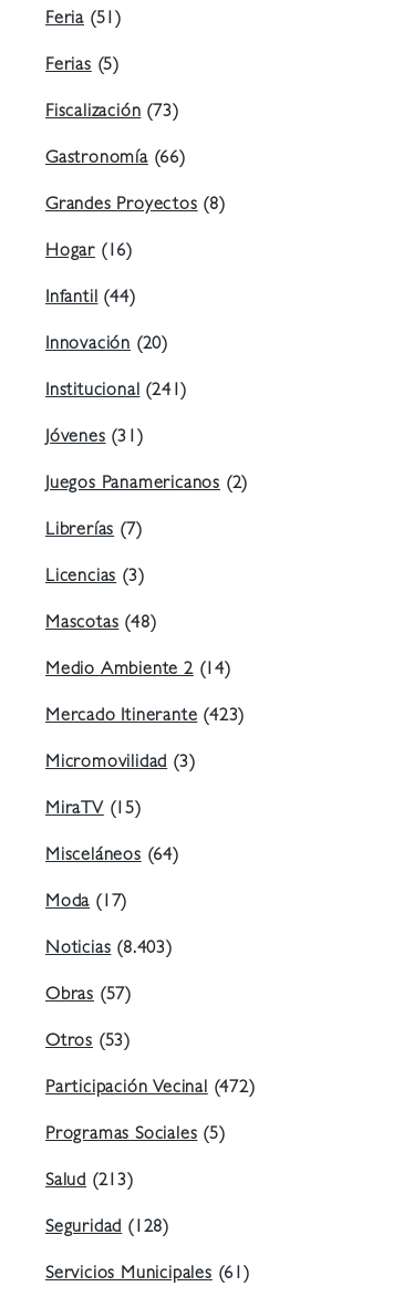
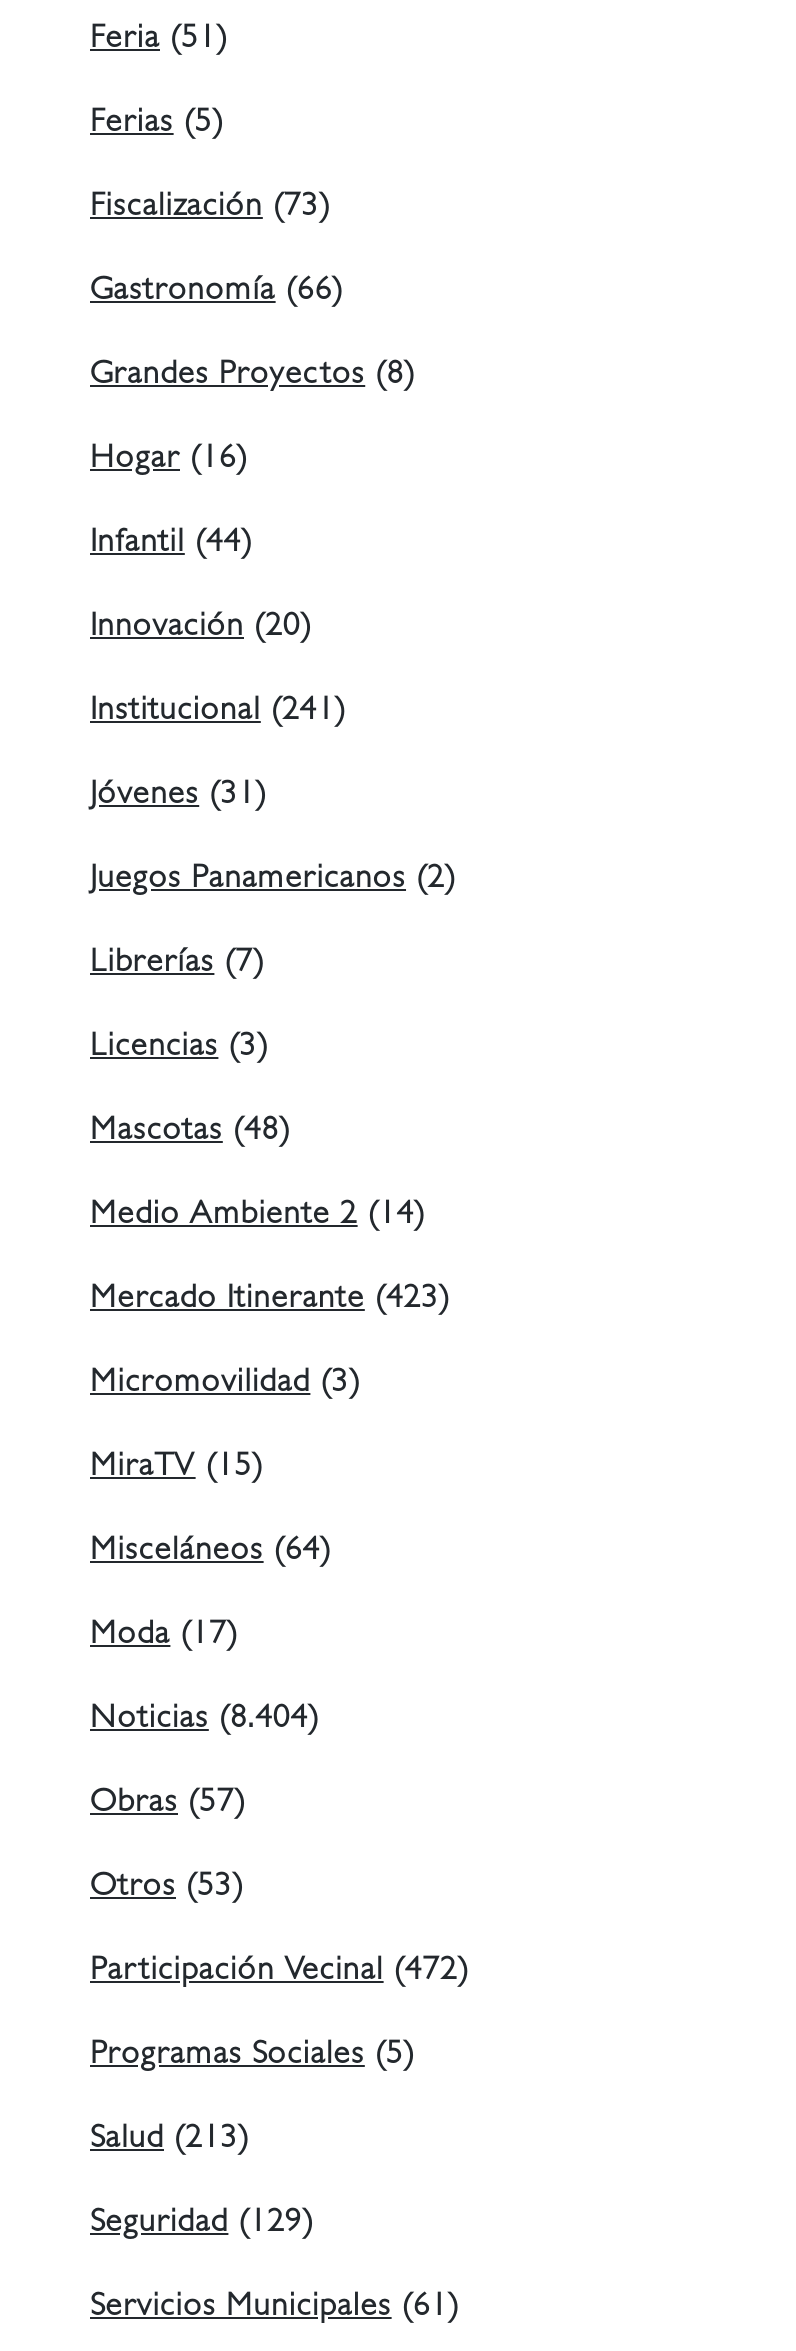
- Noticias (8.403)
+ Noticias (8.404)

- Seguridad (128)
+ Seguridad (129)
